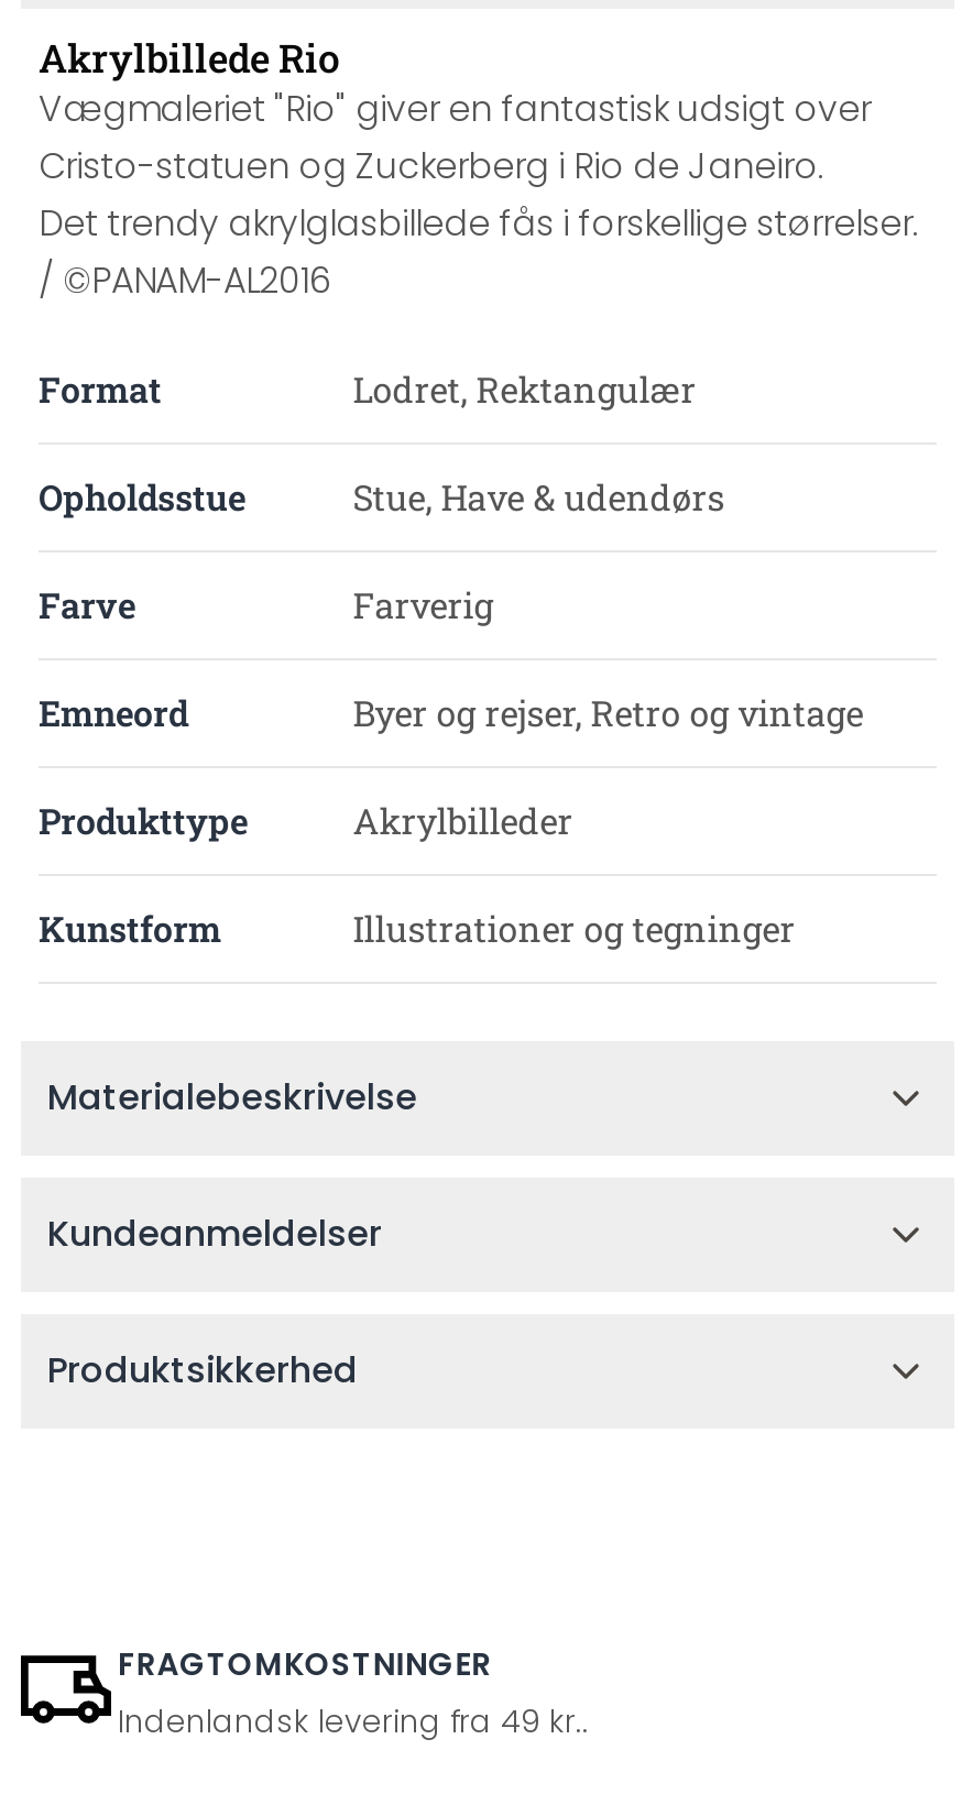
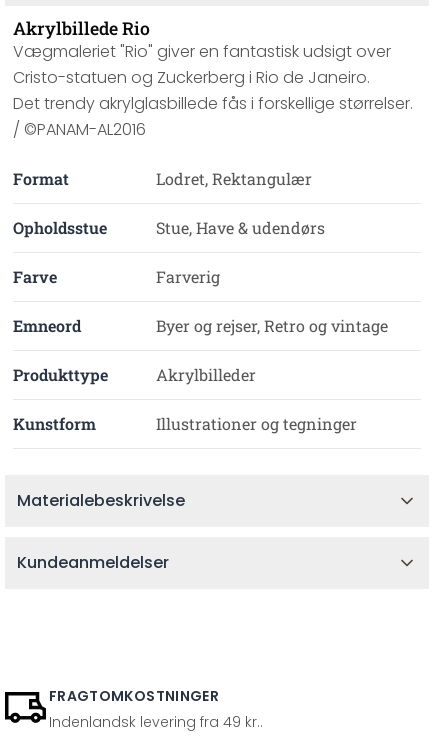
- Produktsikkerhed
